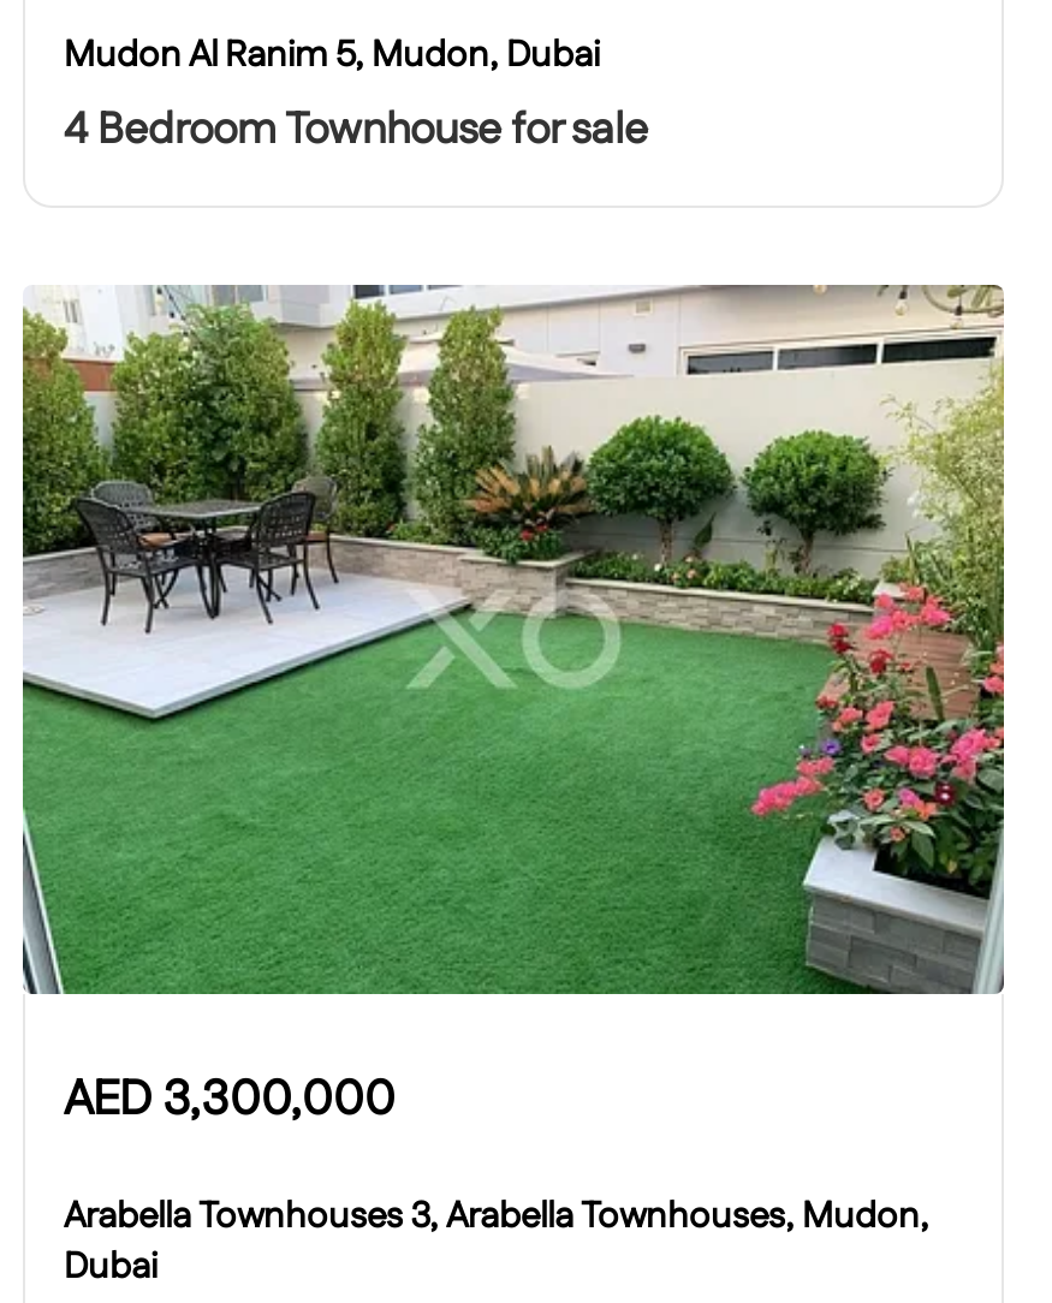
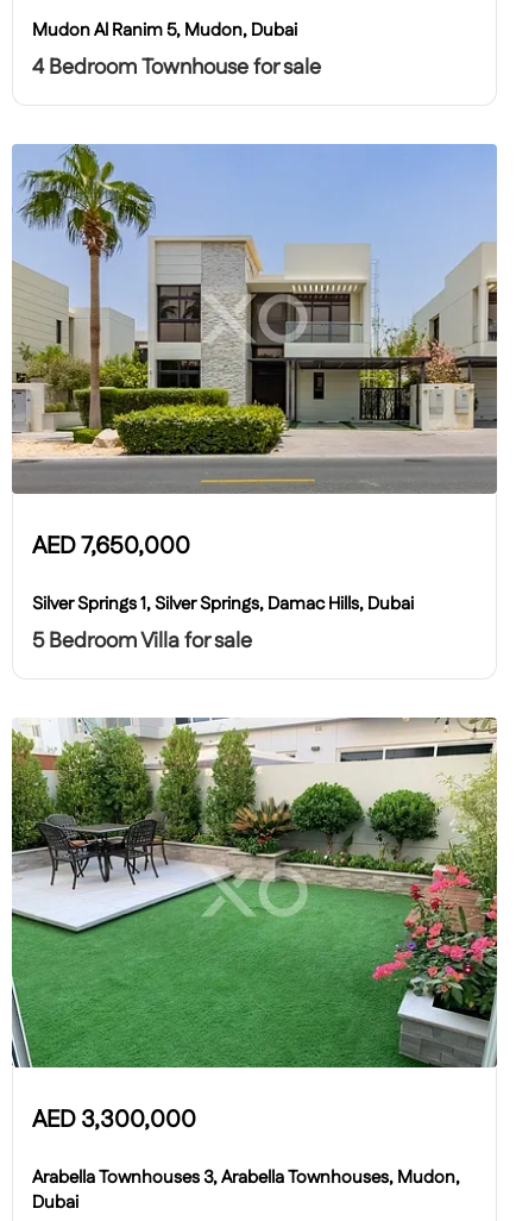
+ [image]
+ AED7,650,000
+ Silver Springs 1, Silver Springs, Damac Hills, Dubai
+ 5 Bedroom Villa for sale
